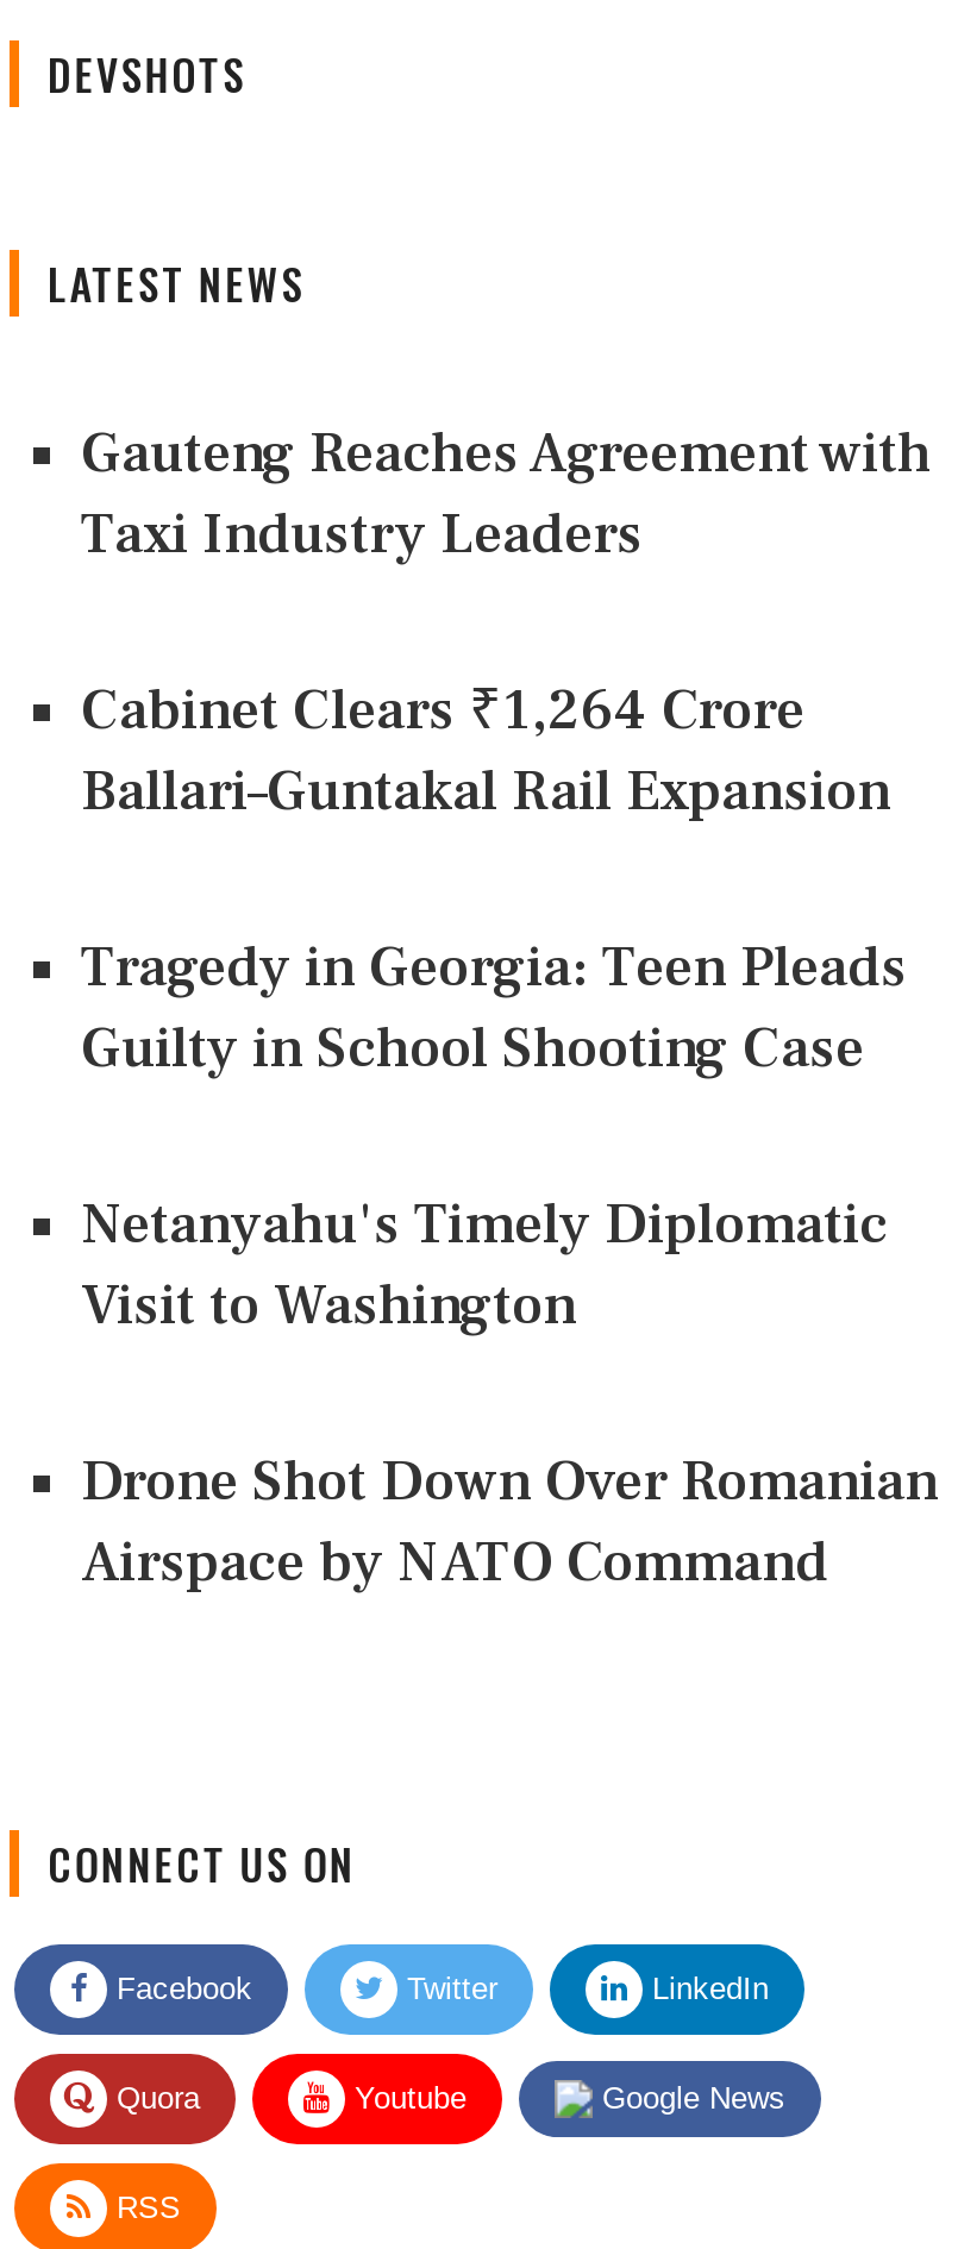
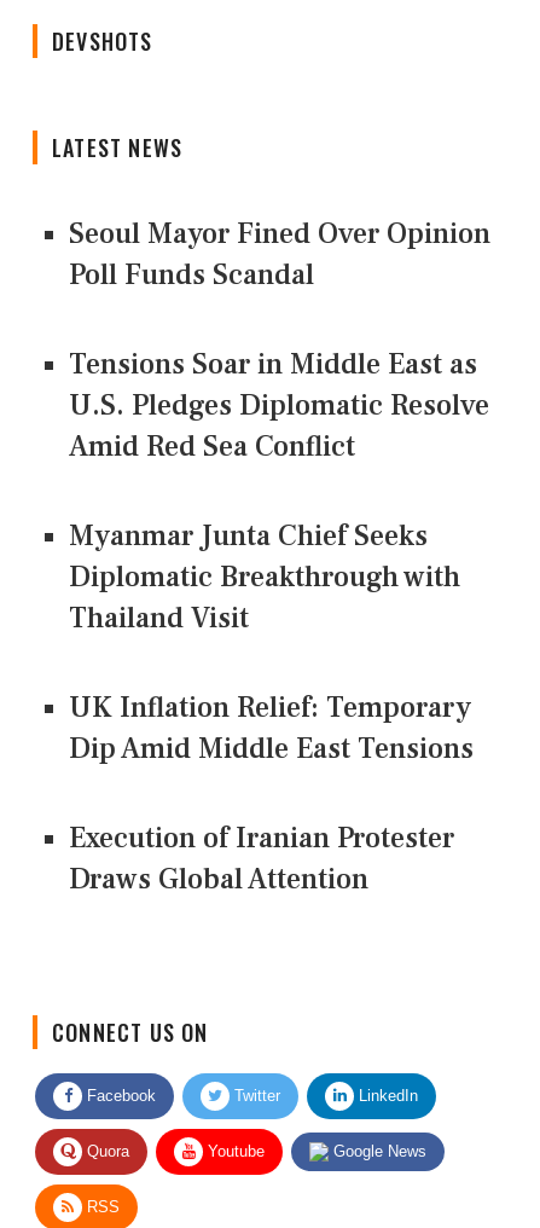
- Gauteng Reaches Agreement with
- Taxi Industry Leaders
+ Seoul Mayor Fined Over Opinion
+ Poll Funds Scandal

- Cabinet Clears ₹1,264 Crore
- Ballari–Guntakal Rail Expansion
+ Tensions Soar in Middle East as
+ U.S. Pledges Diplomatic Resolve
+ Amid Red Sea Conflict

- Tragedy in Georgia: Teen Pleads
- Guilty in School Shooting Case
+ Myanmar Junta Chief Seeks
+ Diplomatic Breakthrough with
+ Thailand Visit

- Netanyahu's Timely Diplomatic
- Visit to Washington
+ UK Inflation Relief: Temporary
+ Dip Amid Middle East Tensions

- Drone Shot Down Over Romanian
- Airspace by NATO Command
+ Execution of Iranian Protester
+ Draws Global Attention
